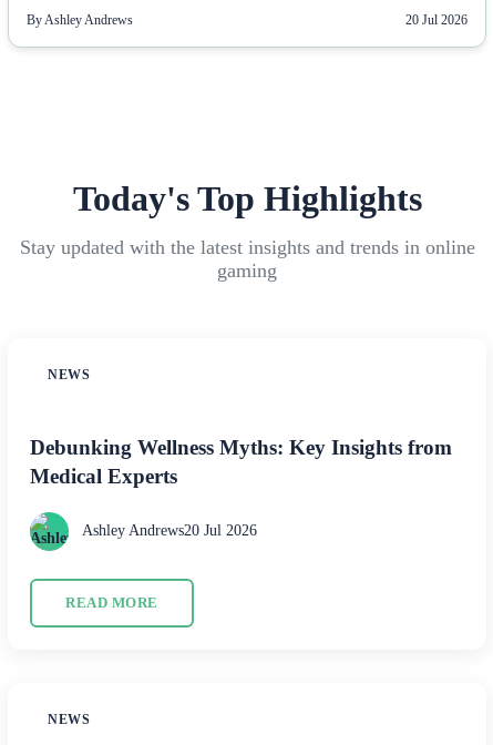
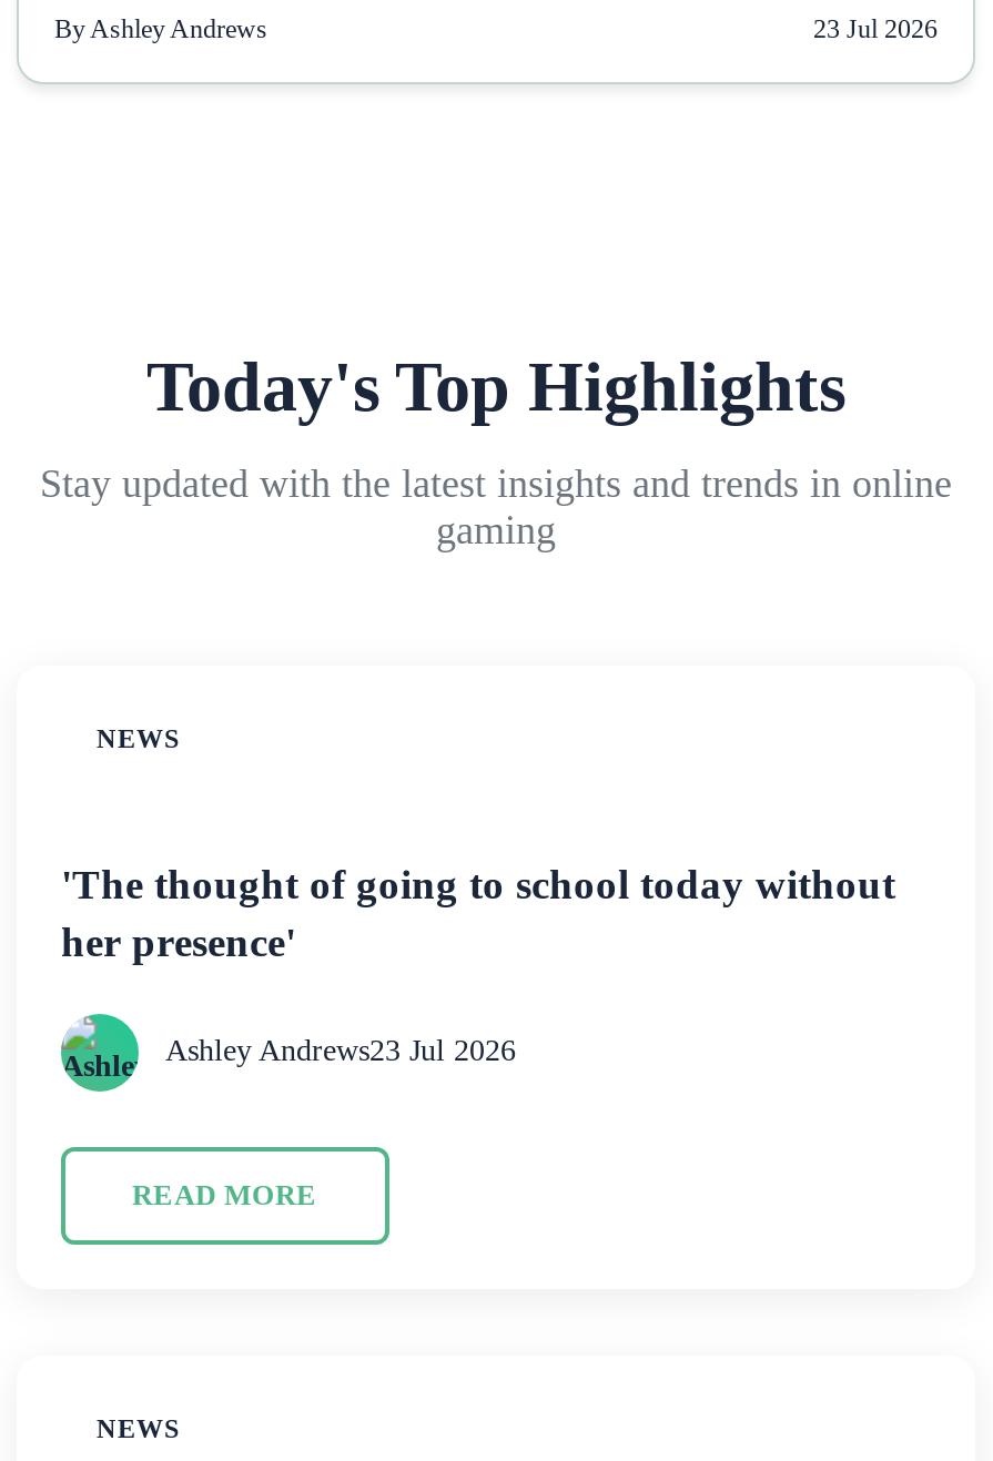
- 20 Jul 2026
+ 23 Jul 2026

- Debunking Wellness Myths: Key Insights from
- Medical Experts
+ 'The thought of going to school today without
+ her presence'

- Ashley Andrews20 Jul 2026
+ Ashley Andrews23 Jul 2026
